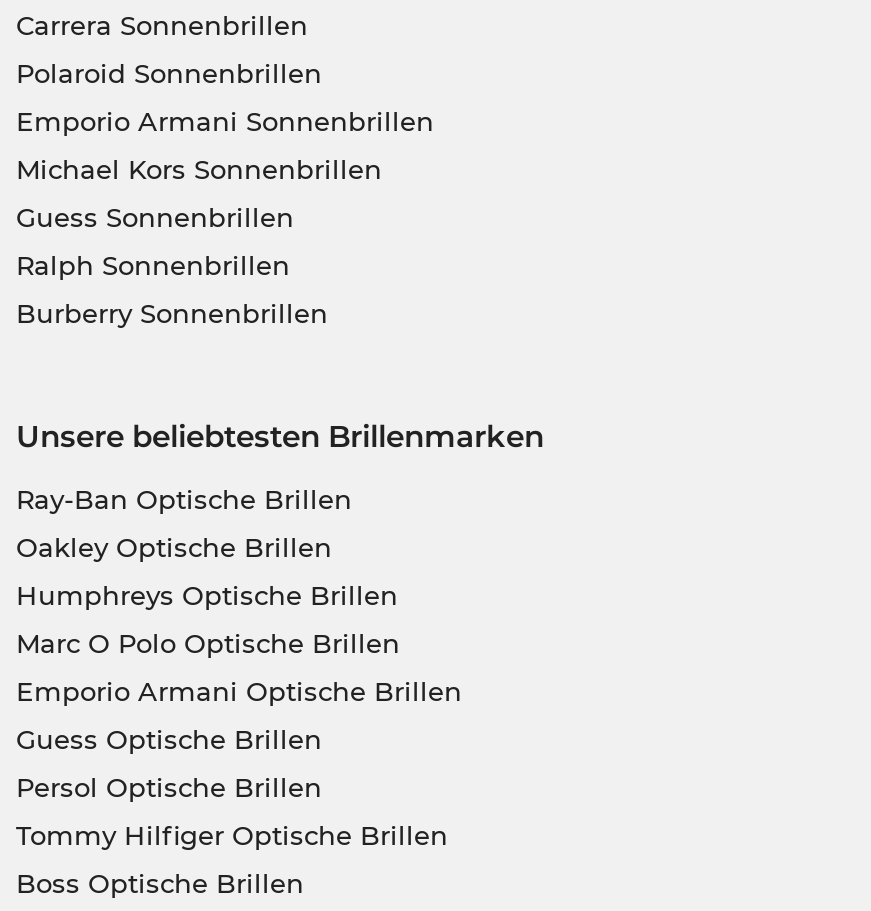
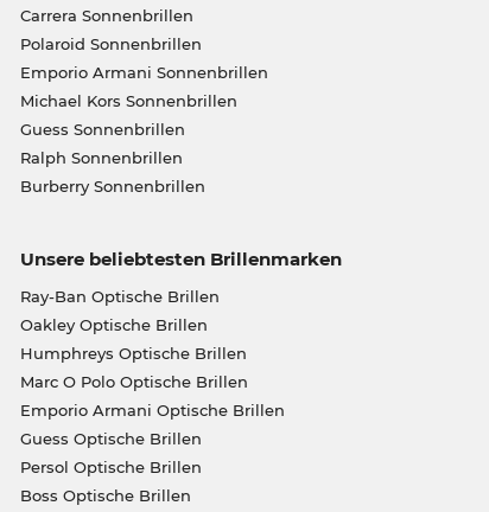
- Tommy Hilfiger Optische Brillen
